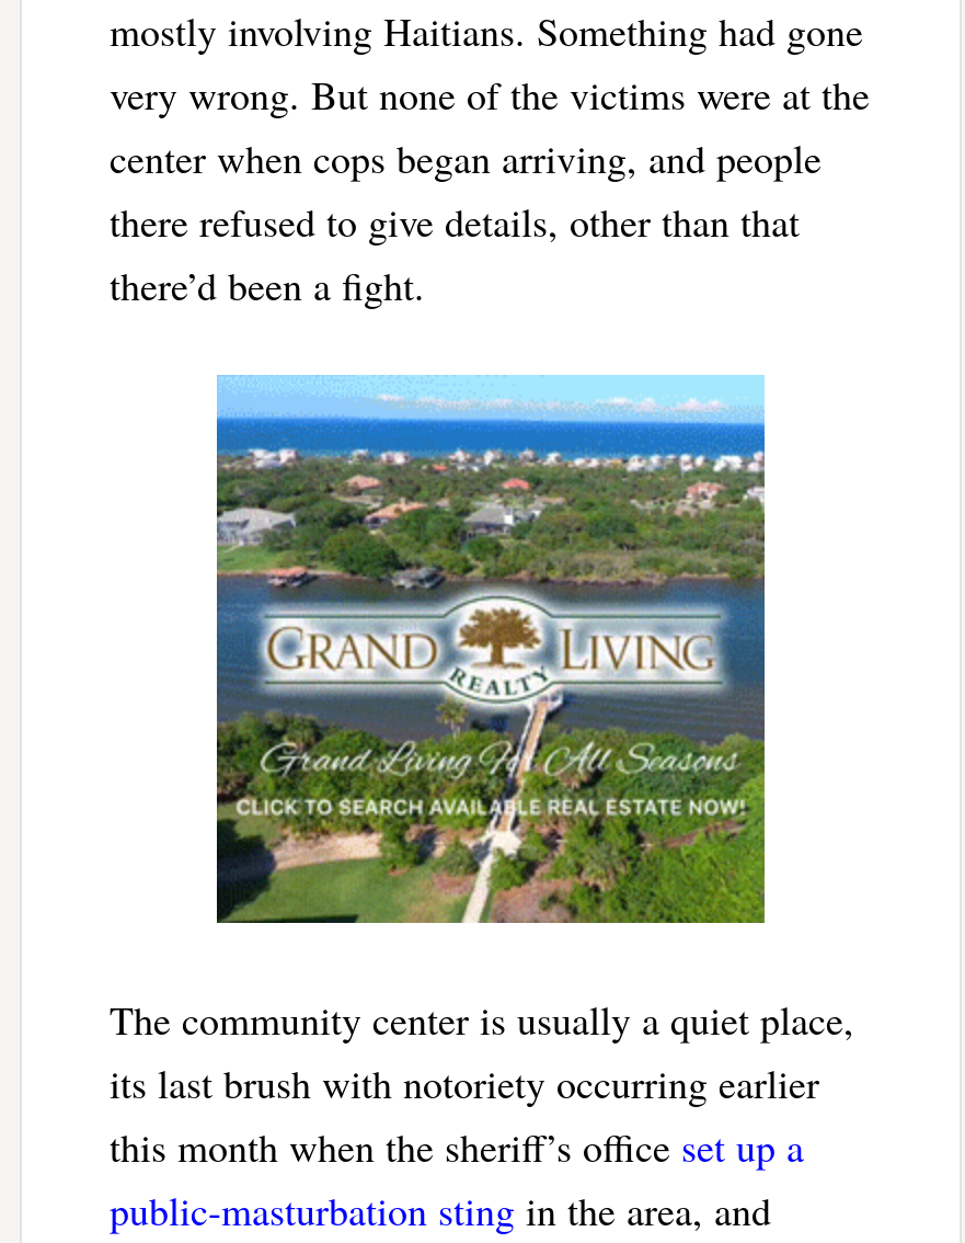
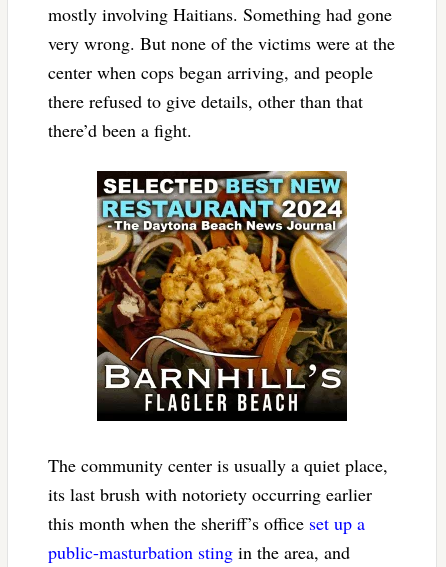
- [image]
+ [image]
